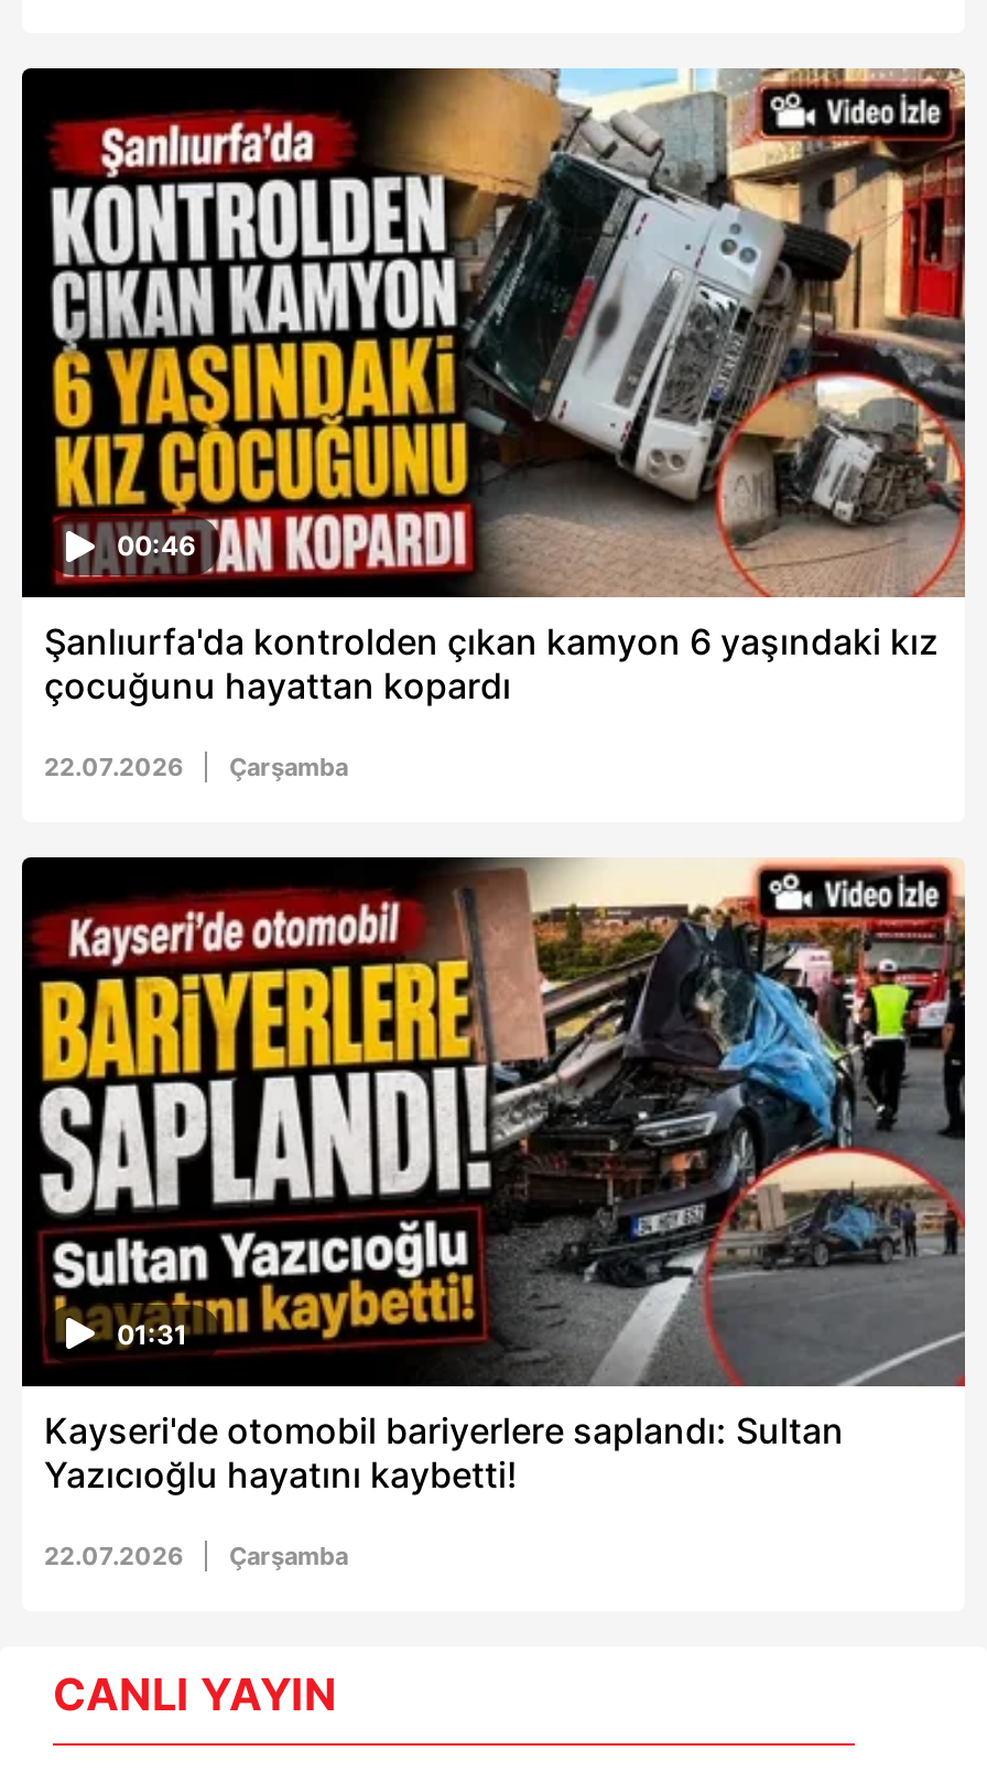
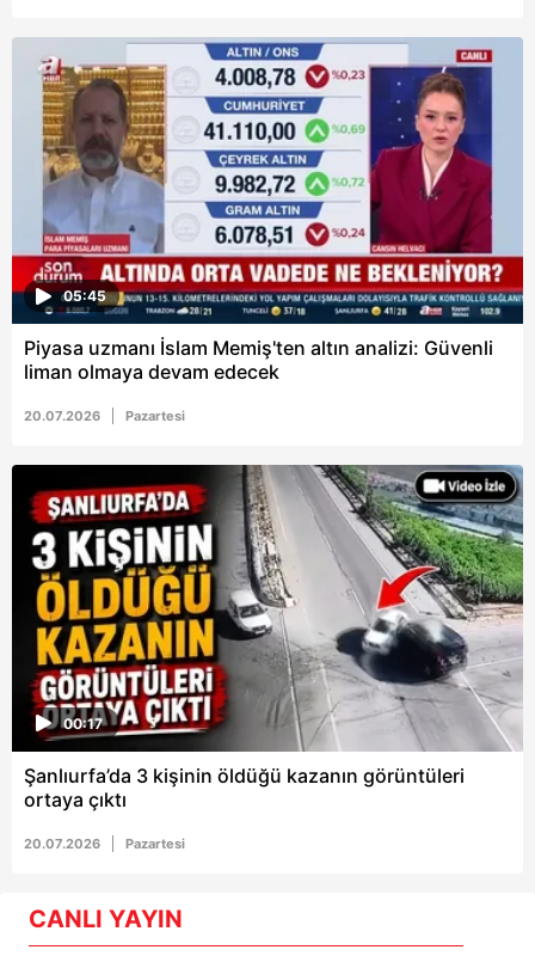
- [image]
- 00:46
+ [image]
+ 05:45

- Şanlıurfa'da kontrolden çıkan kamyon 6 yaşındaki kız
- çocuğunu hayattan kopardı
+ Piyasa uzmanı İslam Memiş'ten altın analizi: Güvenli
+ liman olmaya devam edecek

- 22.07.2026
- Çarşamba
+ 20.07.2026
+ Pazartesi

- [image]
- 01:31
+ [image]
+ 00:17

- Kayseri'de otomobil bariyerlere saplandı: Sultan
- Yazıcıoğlu hayatını kaybetti!
+ Şanlıurfa’da 3 kişinin öldüğü kazanın görüntüleri
+ ortaya çıktı

- 22.07.2026
- Çarşamba
+ 20.07.2026
+ Pazartesi
